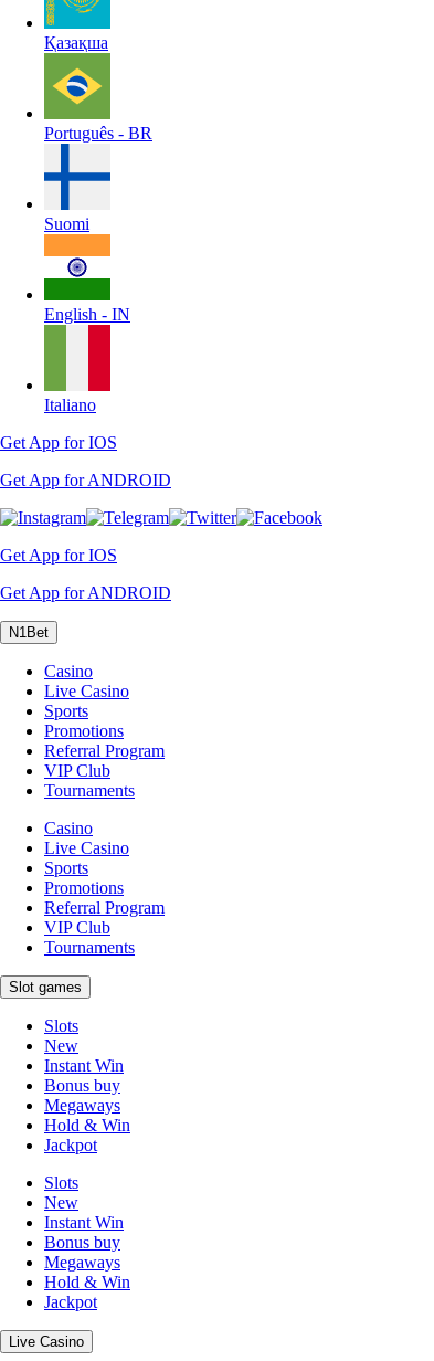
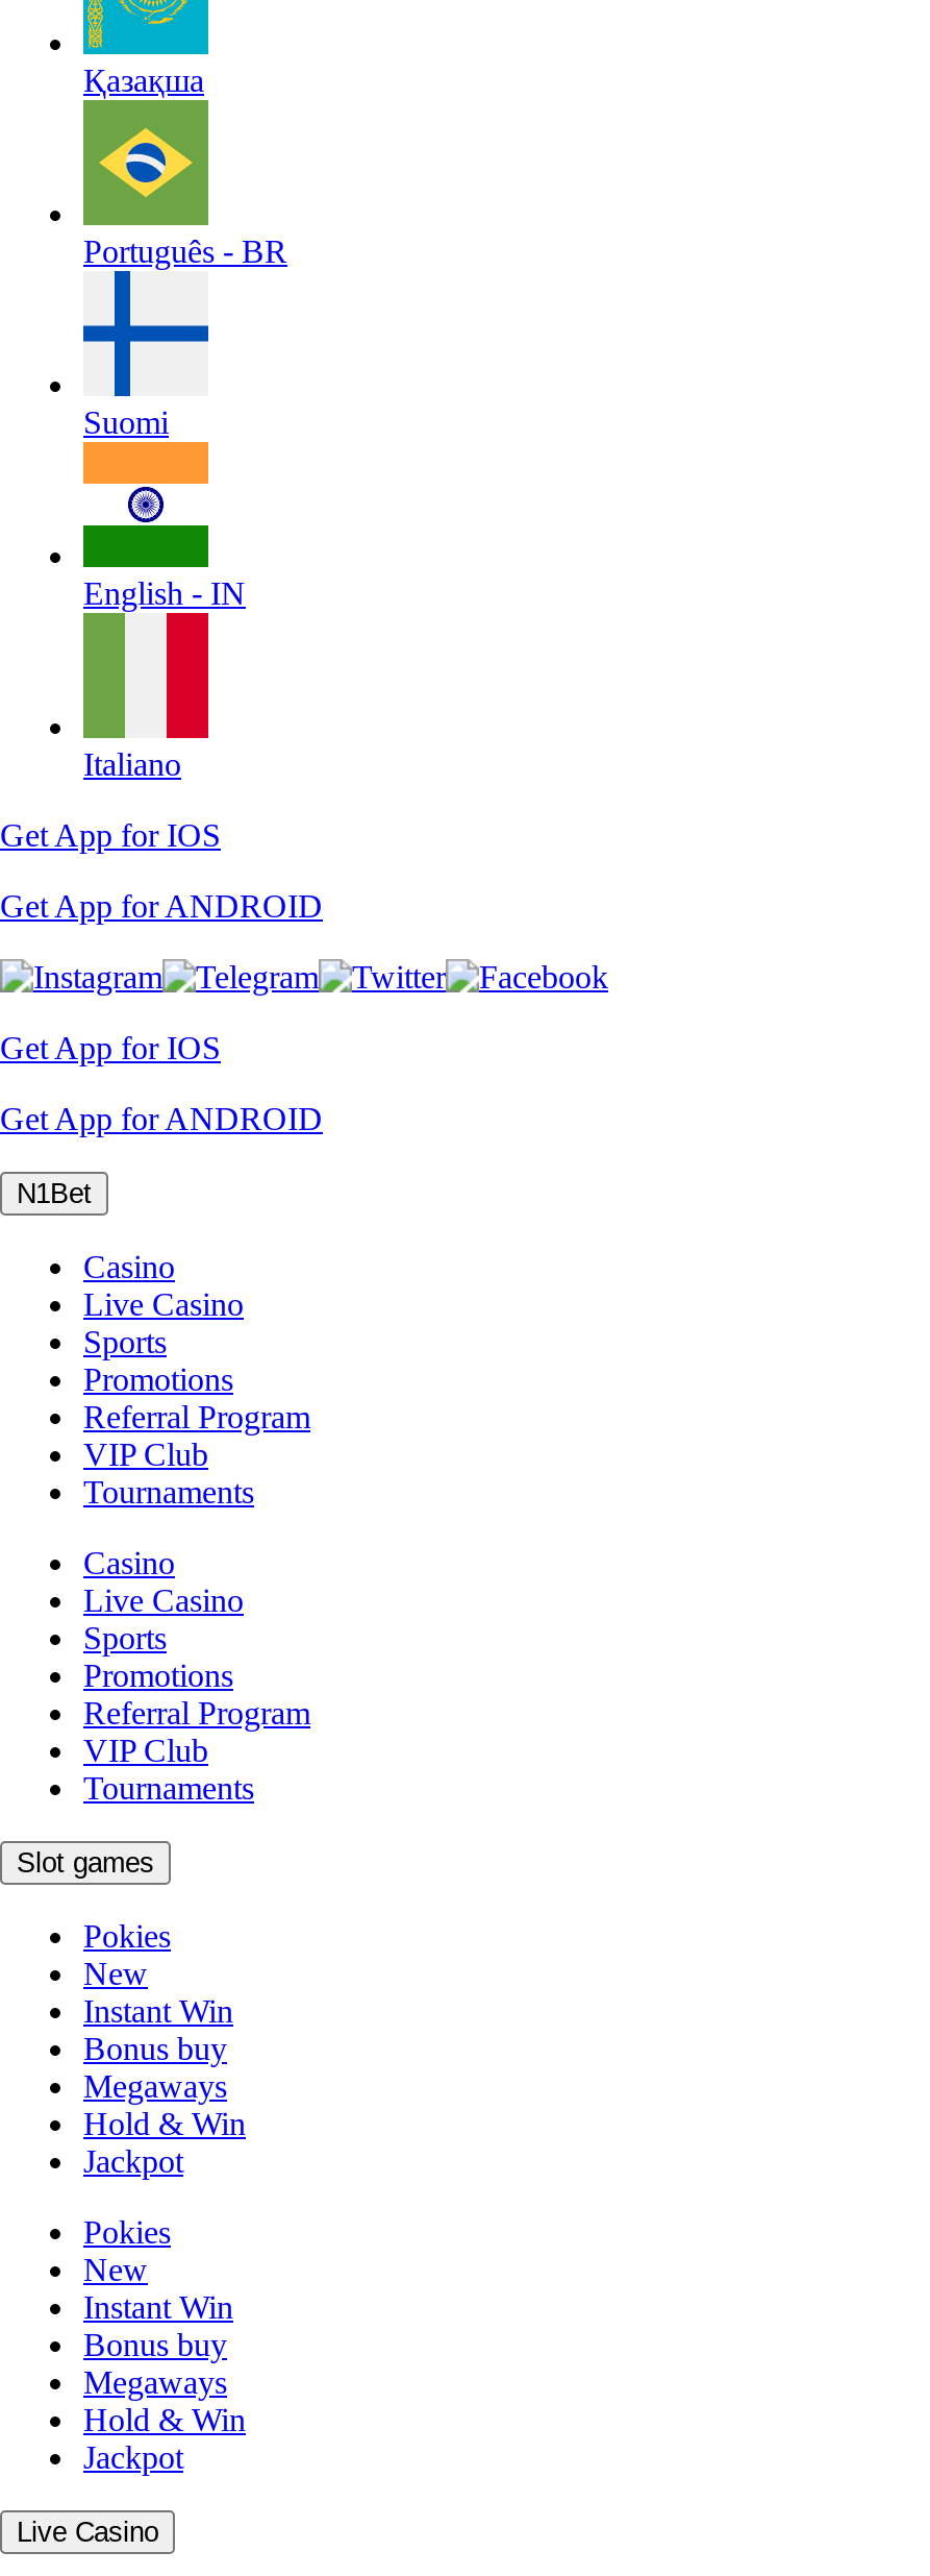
- Slots
+ Pokies

- Slots
+ Pokies
